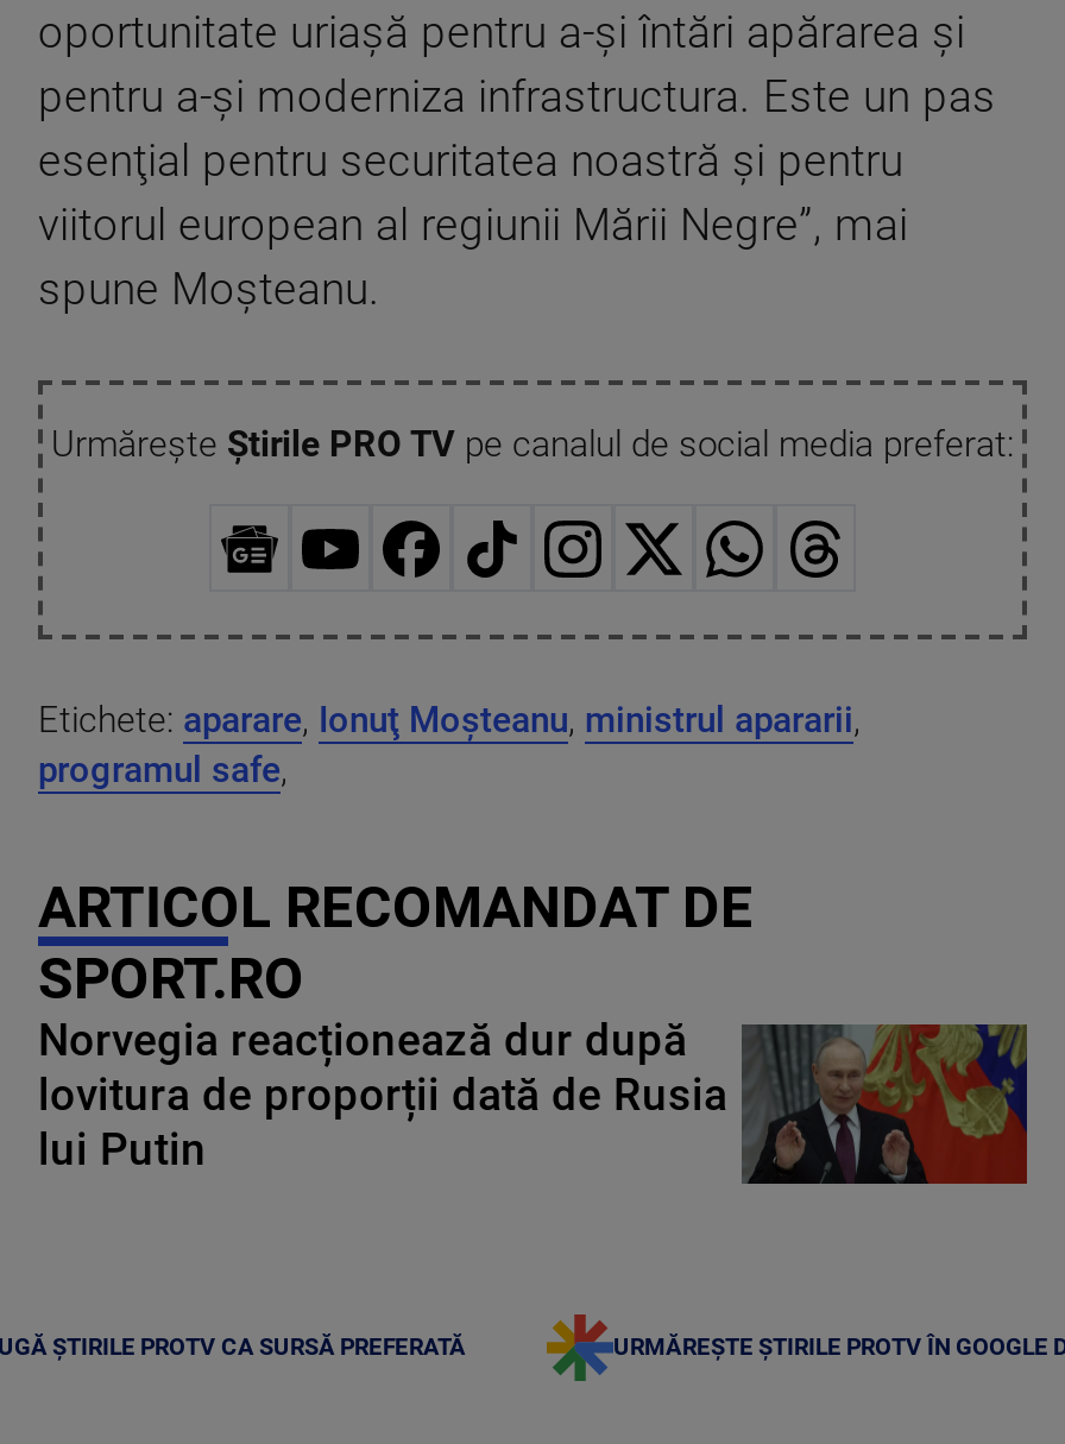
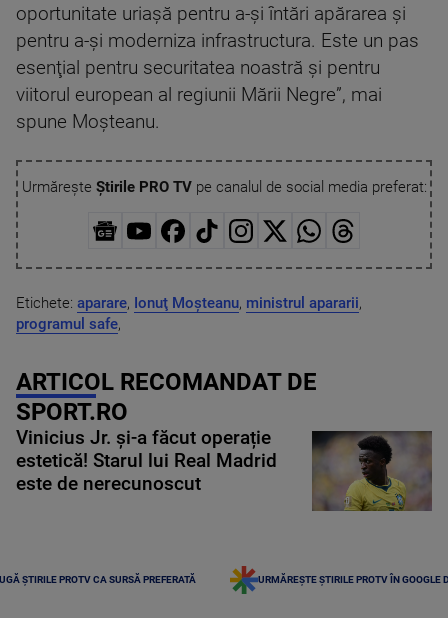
- [image]
- Norvegia reacționează dur după
- lovitura de proporții dată de Rusia
- lui Putin
+ [image]
+ Vinicius Jr. și-a făcut operație
+ estetică! Starul lui Real Madrid
+ este de nerecunoscut
